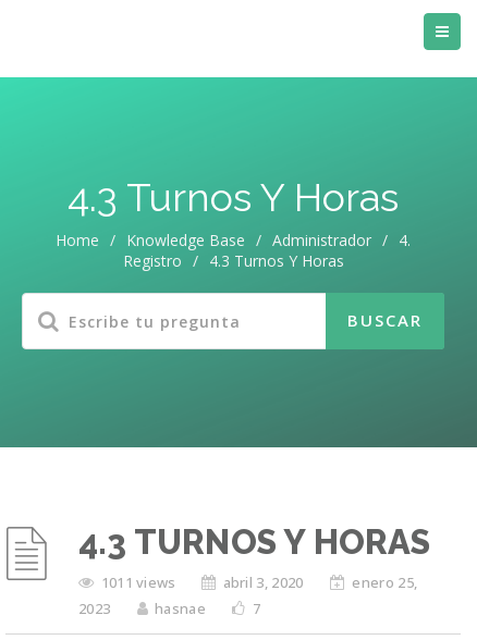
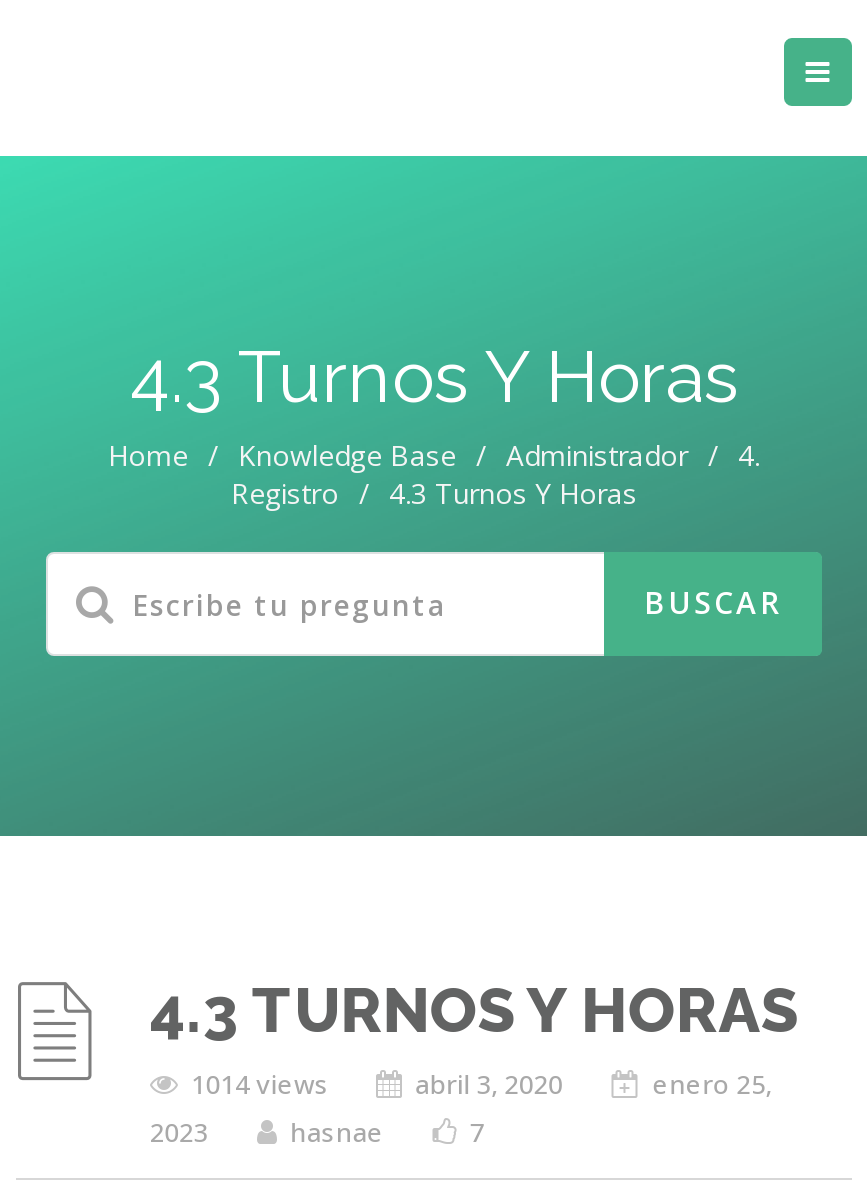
- 1011 views
+ 1014 views
